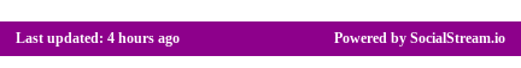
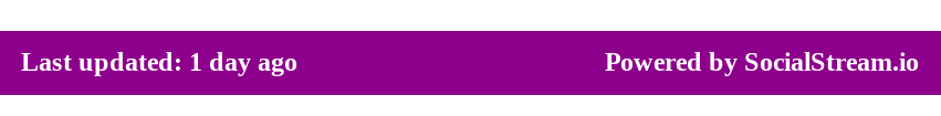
- Last updated: 4 hours ago
+ Last updated: 1 day ago
